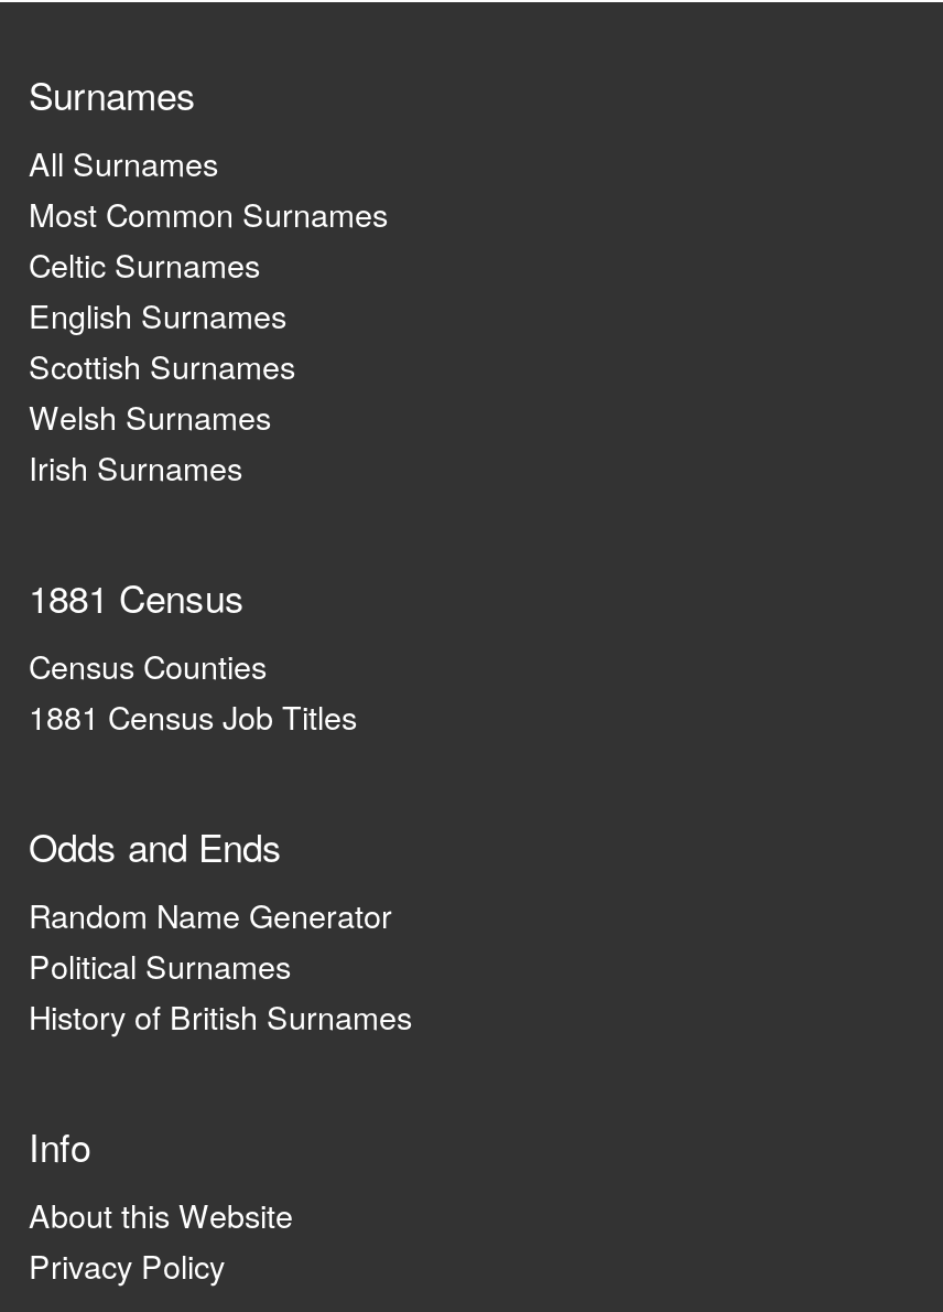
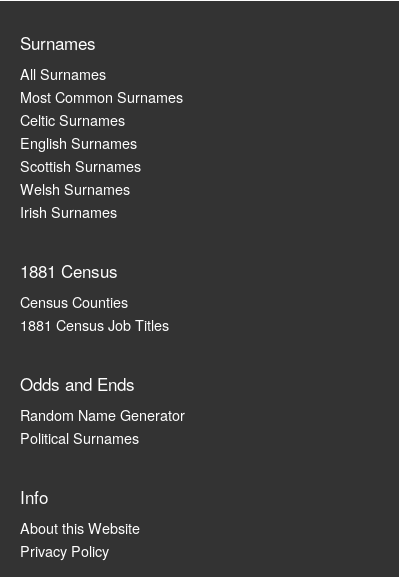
- History of British Surnames
